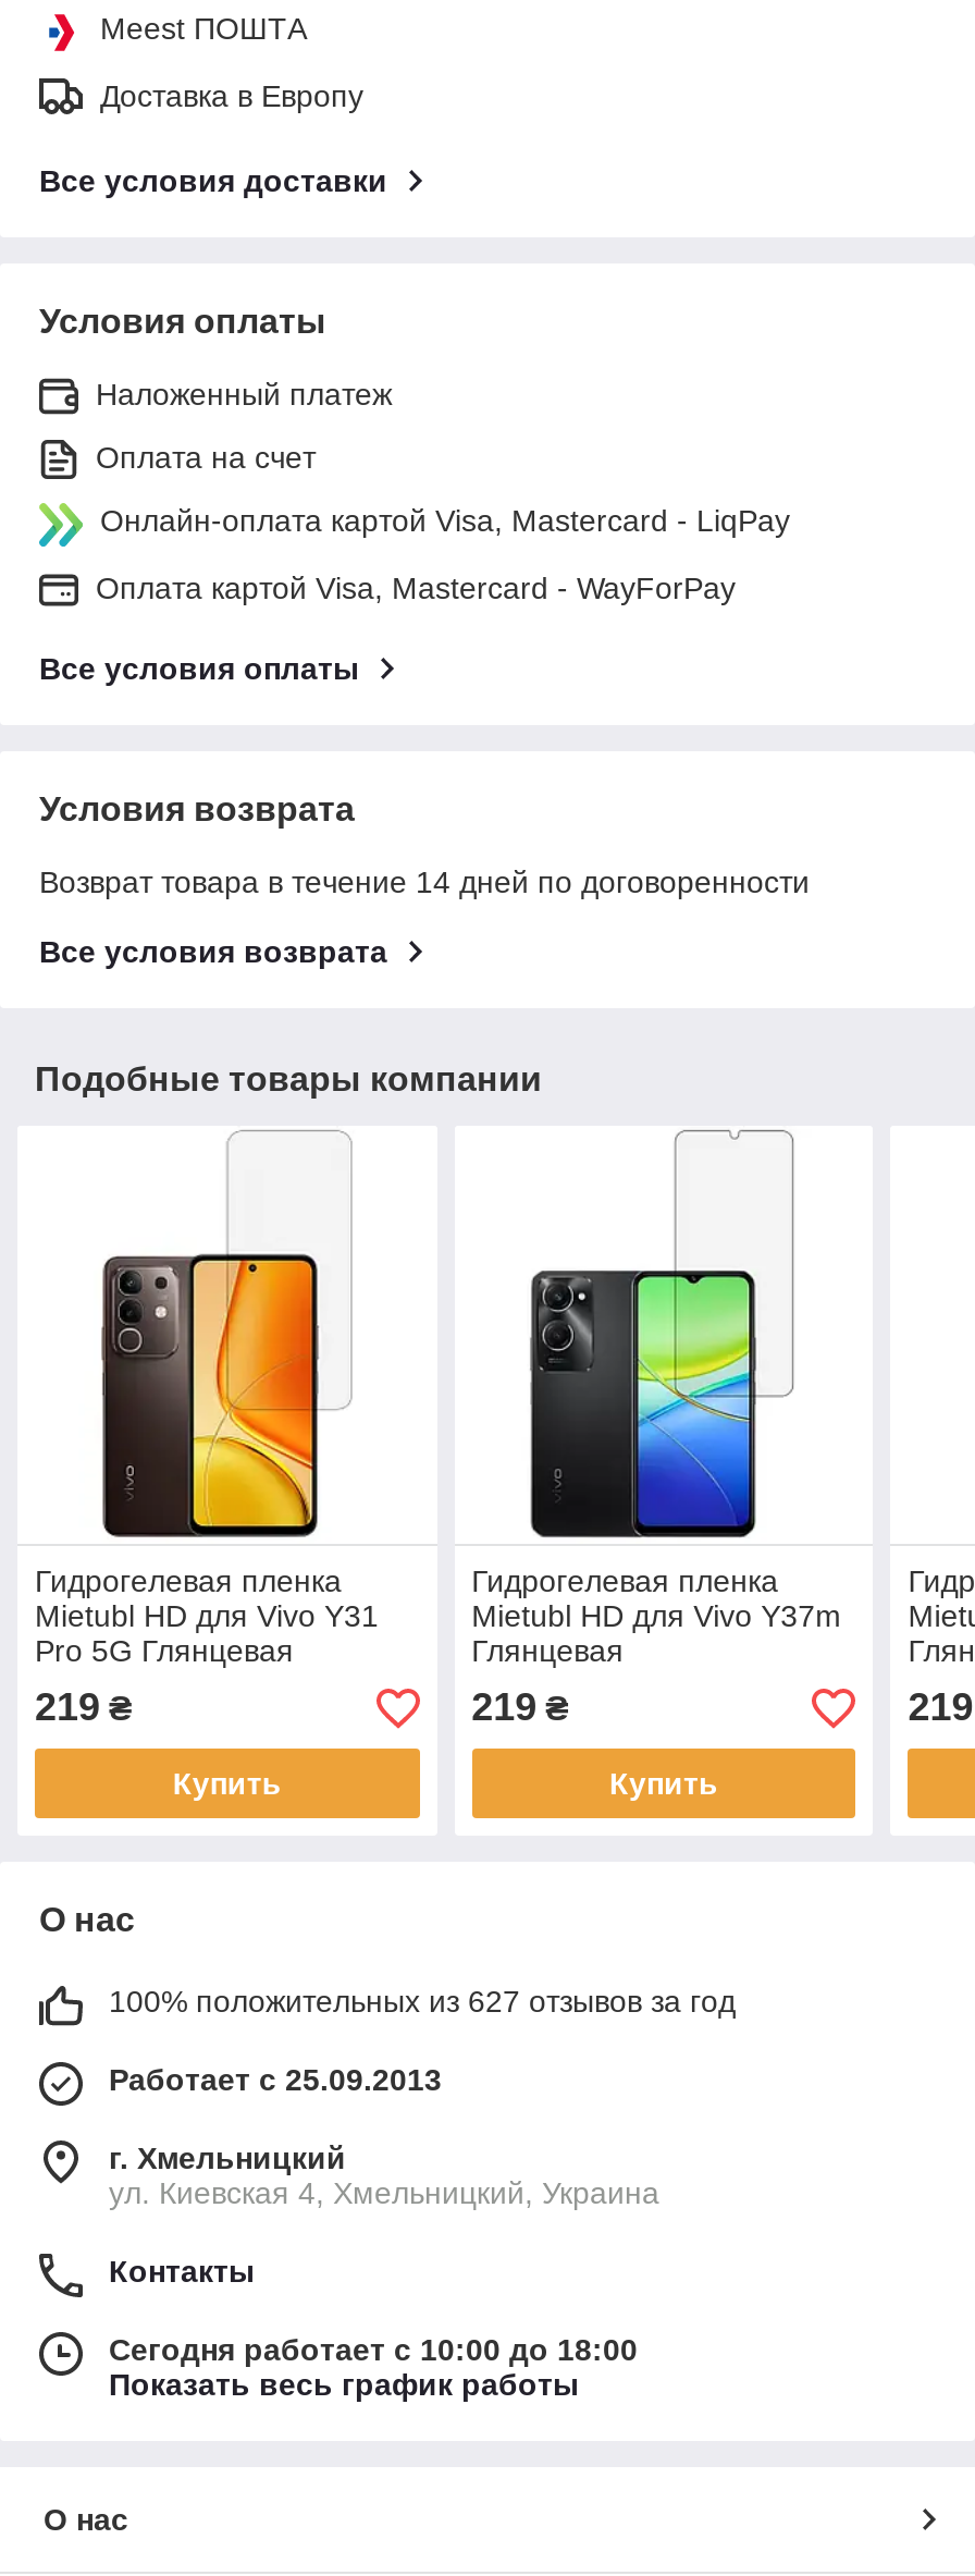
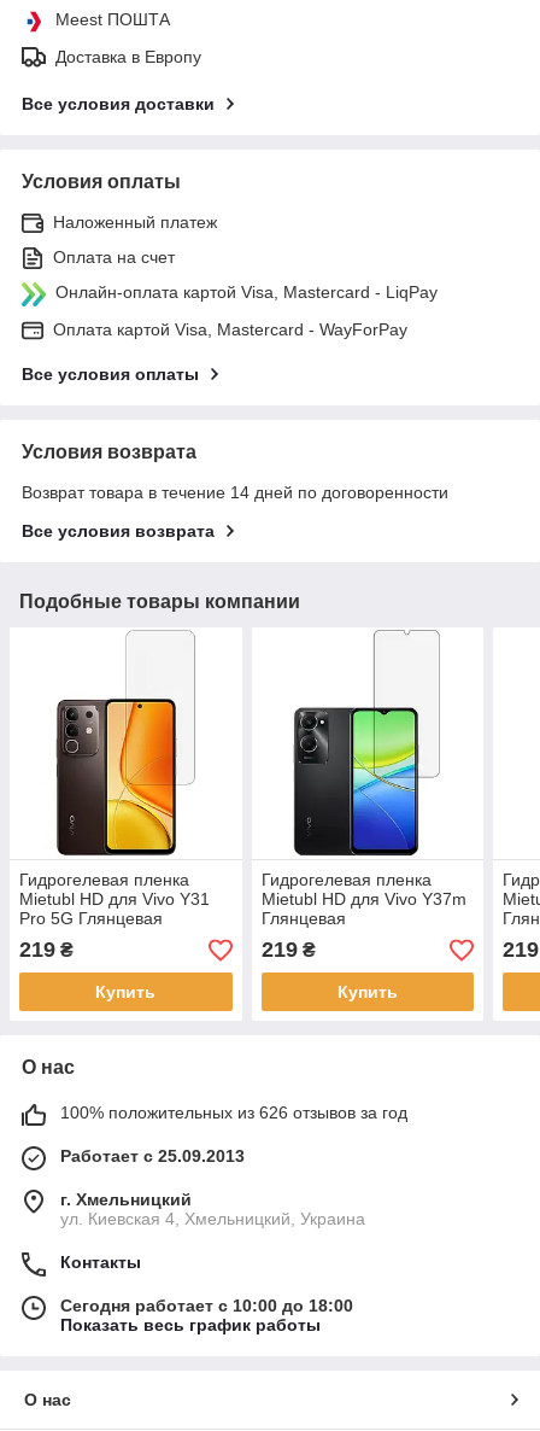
- 100% положительных из 627 отзывов за год
+ 100% положительных из 626 отзывов за год
